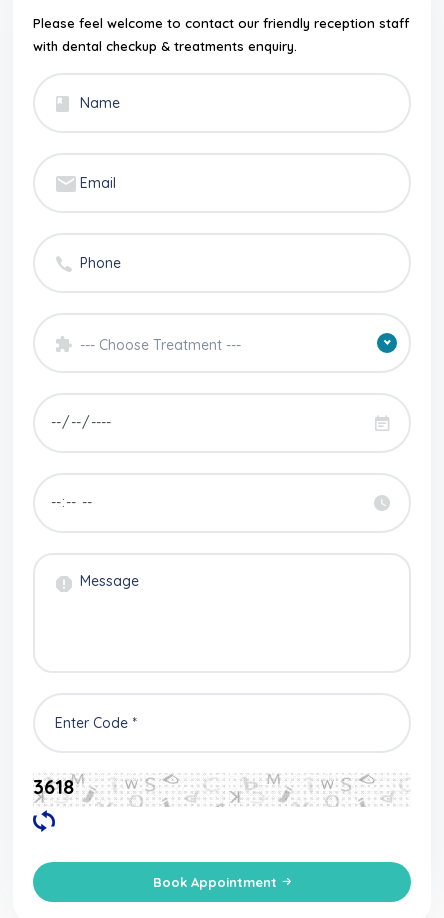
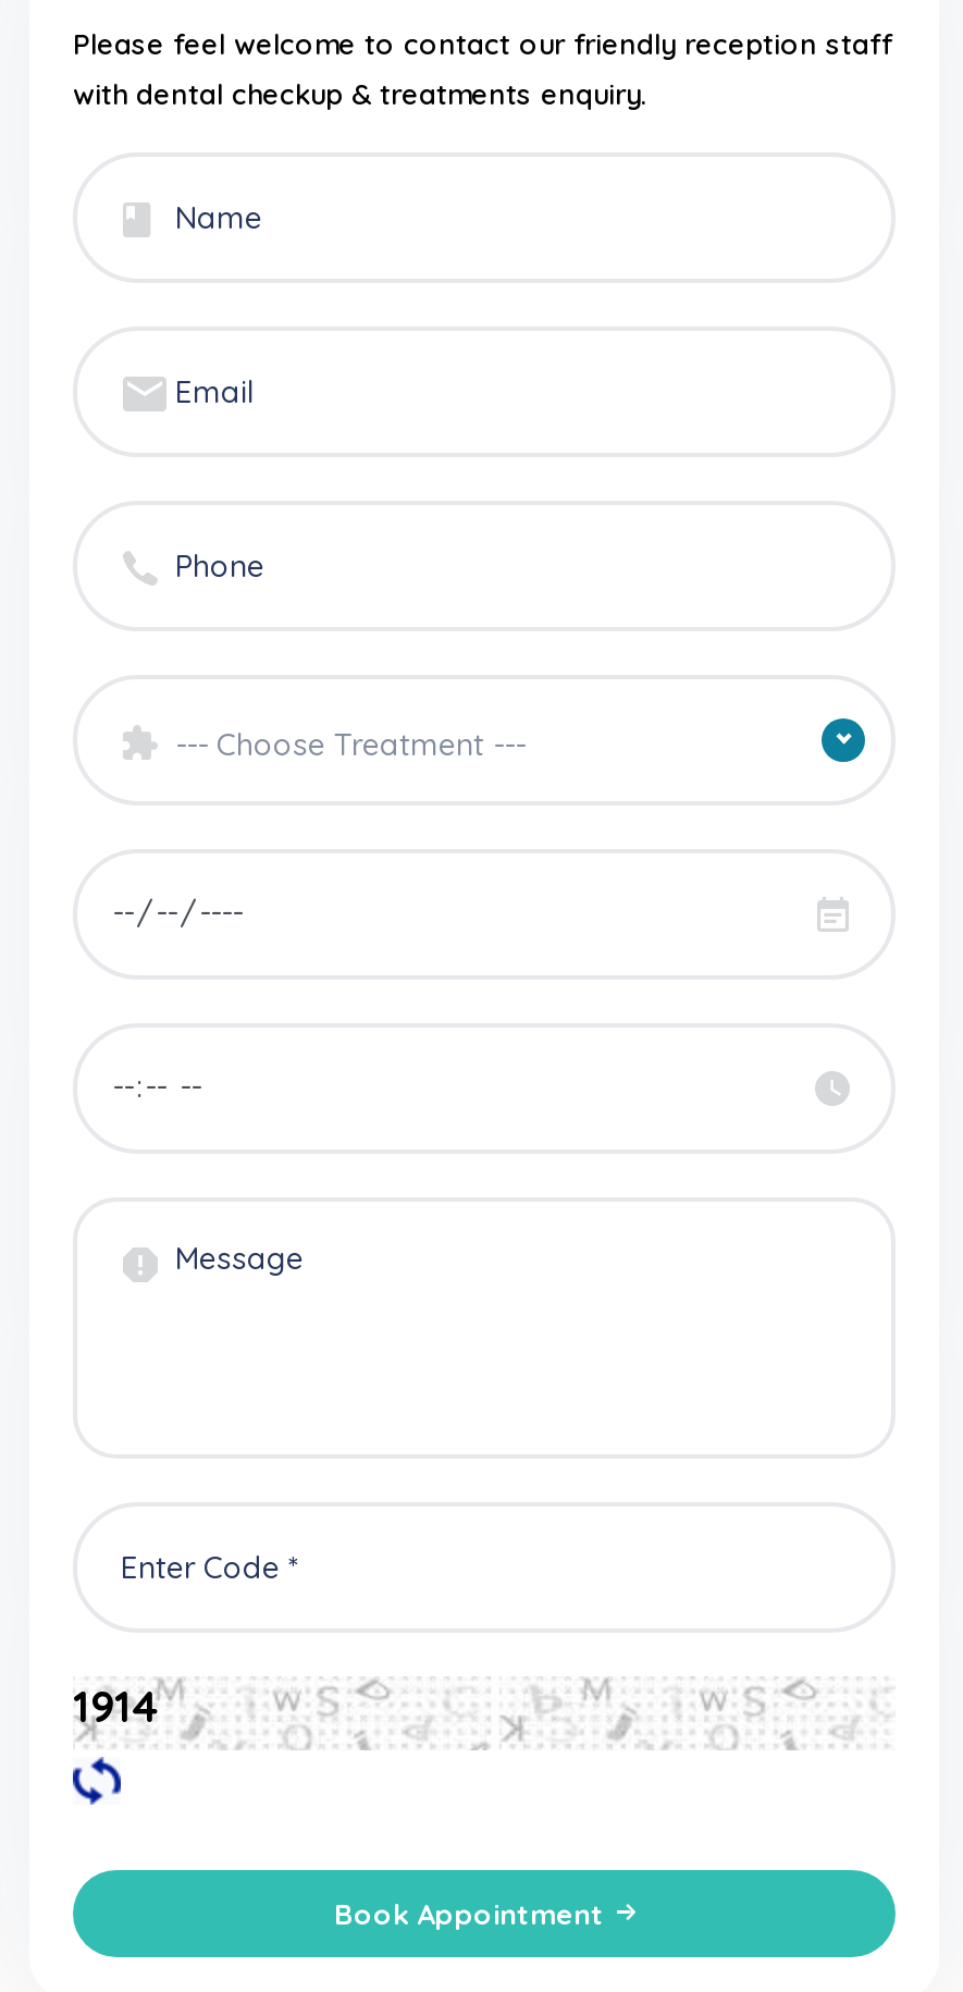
- 3618
+ 1914
